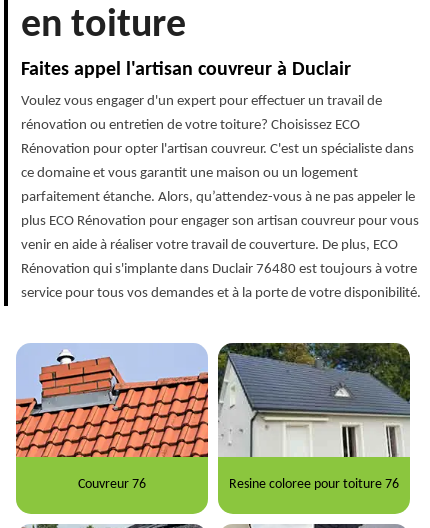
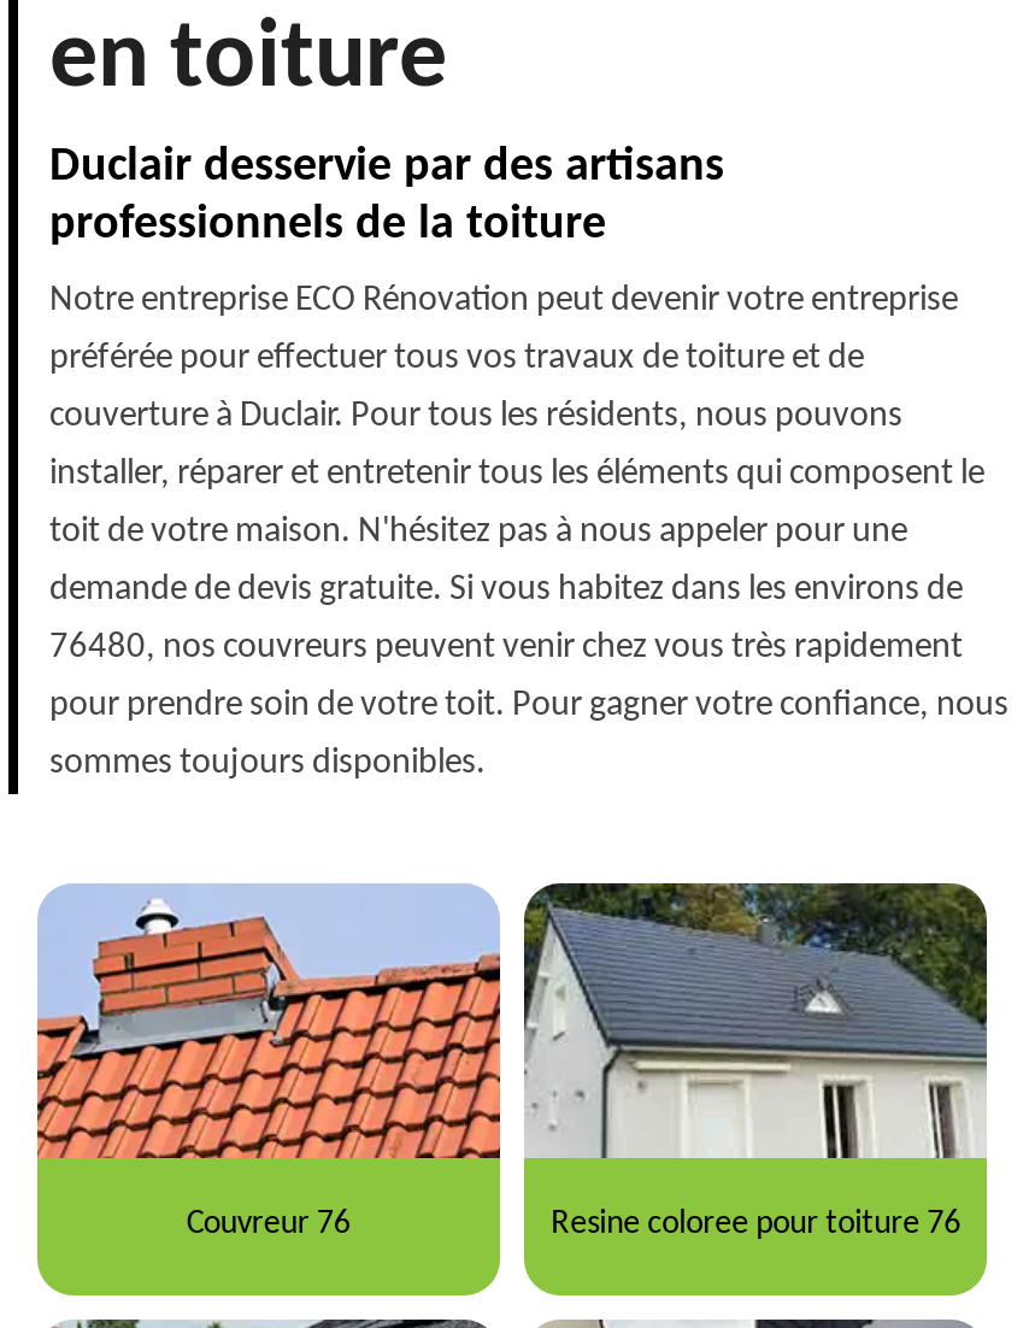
- Faites appel l'artisan couvreur à Duclair
+ Duclair desservie par des artisans
+ professionnels de la toiture

- Voulez vous engager d'un expert pour effectuer un travail de
+ Notre entreprise ECO Rénovation peut devenir votre entreprise

- rénovation ou entretien de votre toiture? Choisissez ECO
+ préférée pour effectuer tous vos travaux de toiture et de

- Rénovation pour opter l'artisan couvreur. C'est un spécialiste dans
+ couverture à Duclair. Pour tous les résidents, nous pouvons

- ce domaine et vous garantit une maison ou un logement
+ installer, réparer et entretenir tous les éléments qui composent le

- parfaitement étanche. Alors, qu’attendez-vous à ne pas appeler le
+ toit de votre maison. N'hésitez pas à nous appeler pour une

- plus ECO Rénovation pour engager son artisan couvreur pour vous
+ demande de devis gratuite. Si vous habitez dans les environs de

- venir en aide à réaliser votre travail de couverture. De plus, ECO
+ 76480, nos couvreurs peuvent venir chez vous très rapidement

- Rénovation qui s'implante dans Duclair 76480 est toujours à votre
+ pour prendre soin de votre toit. Pour gagner votre confiance, nous

- service pour tous vos demandes et à la porte de votre disponibilité.
+ sommes toujours disponibles.
